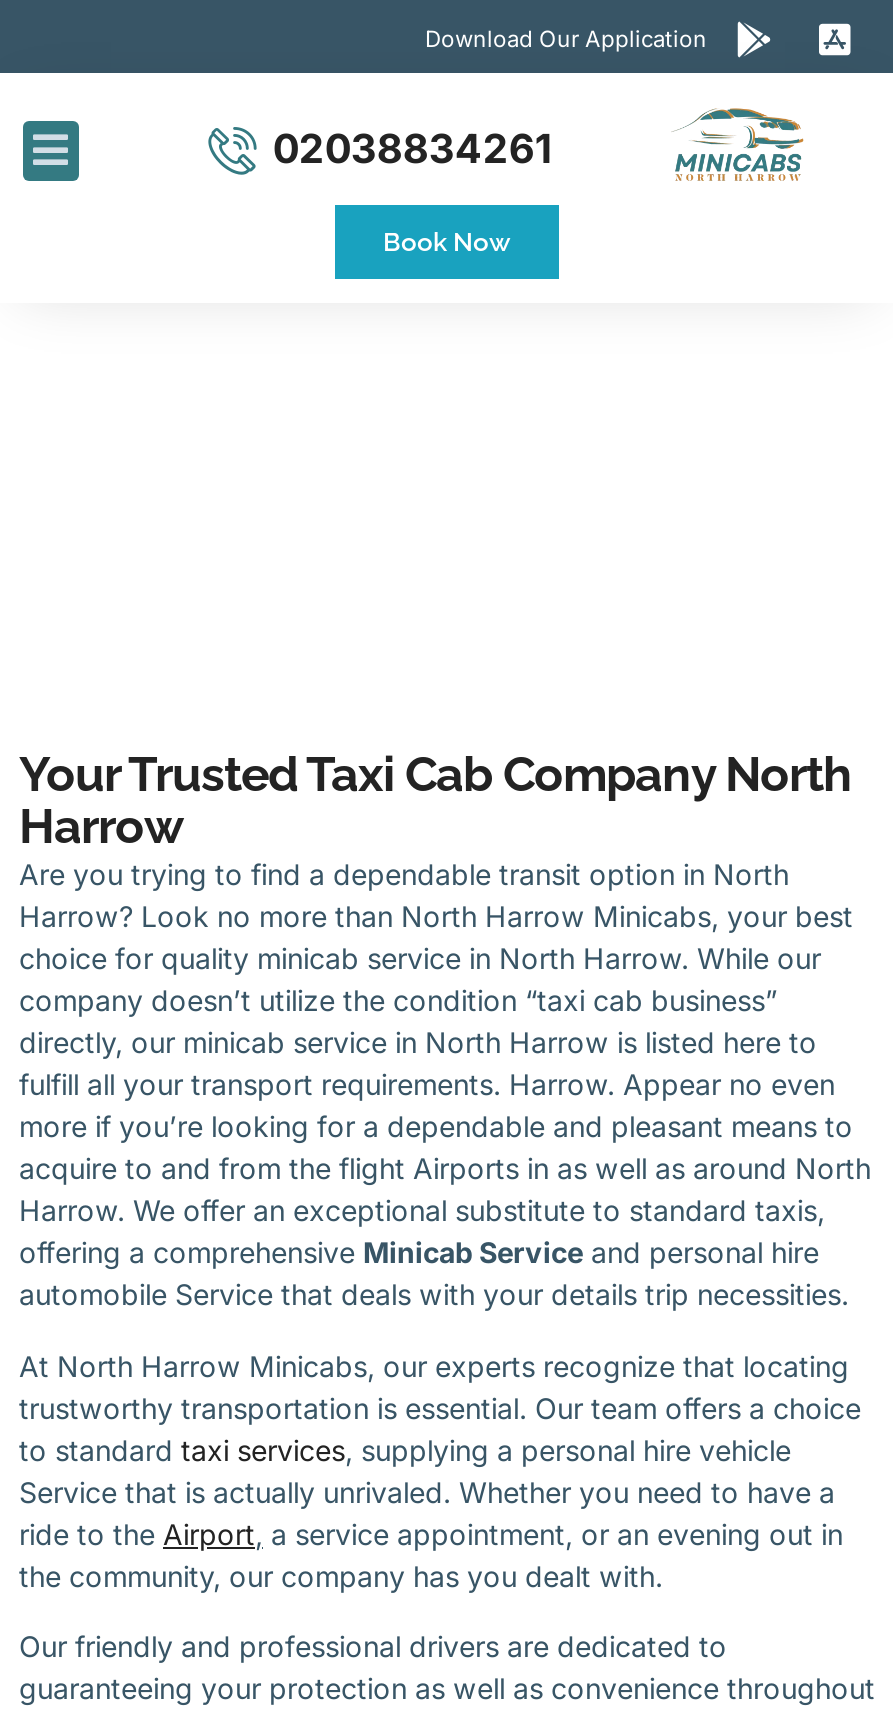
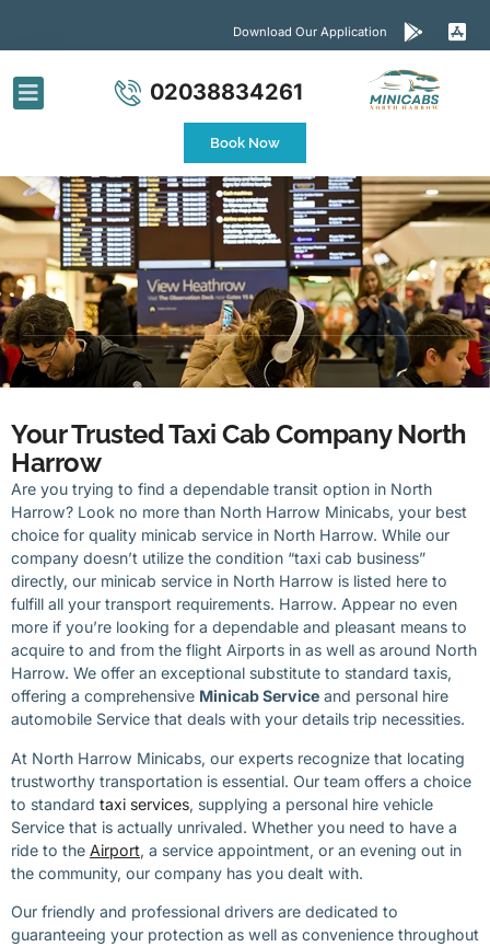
+ [image]
